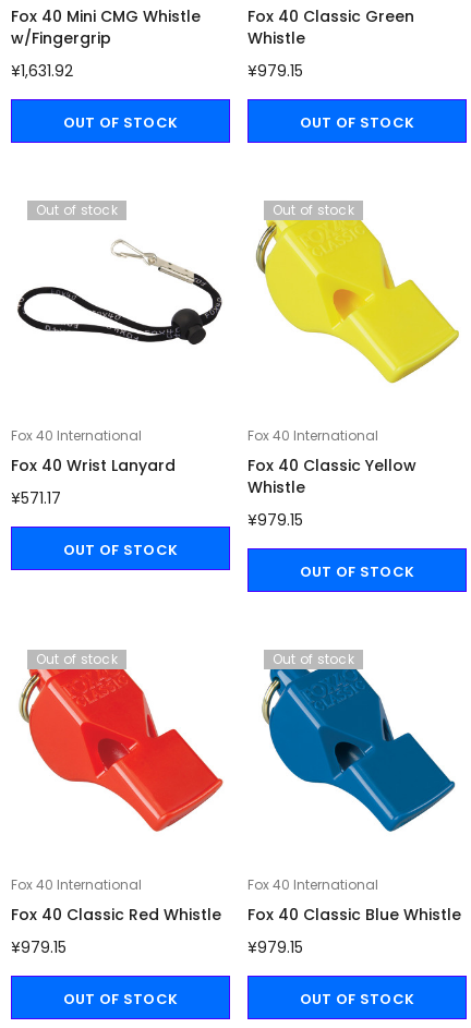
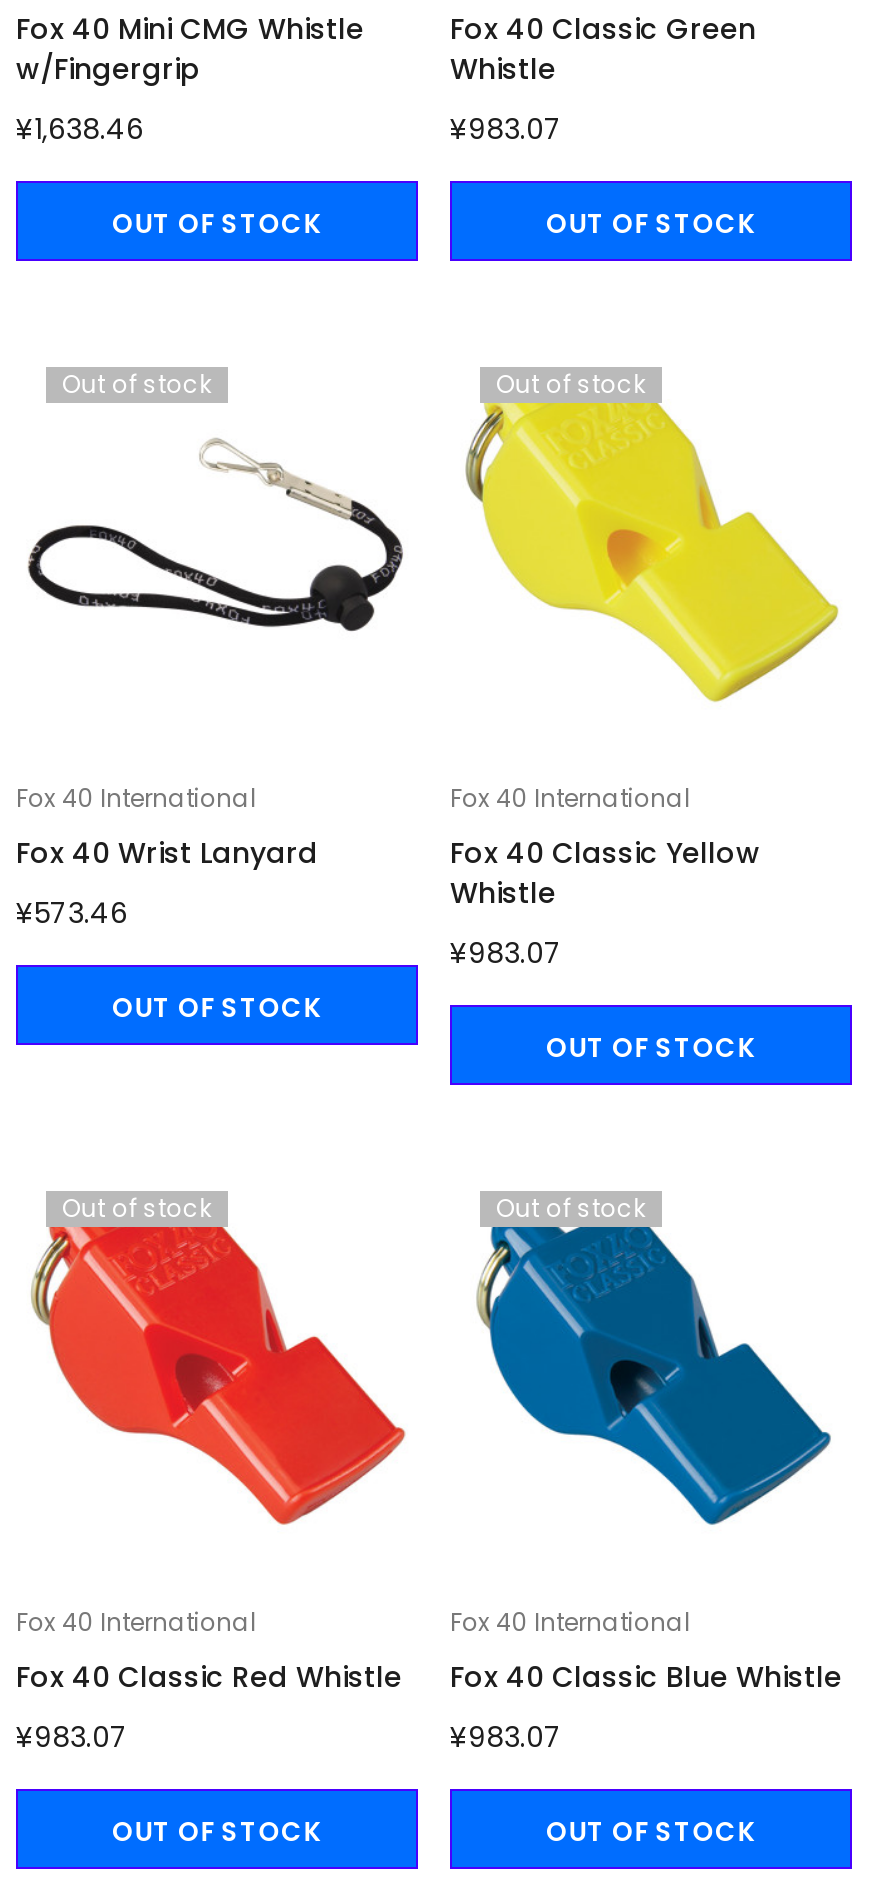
- ¥1,631.92
+ ¥1,638.46

- ¥979.15
+ ¥983.07

- ¥571.17
+ ¥573.46

- ¥979.15
+ ¥983.07

- ¥979.15
+ ¥983.07

- ¥979.15
+ ¥983.07
